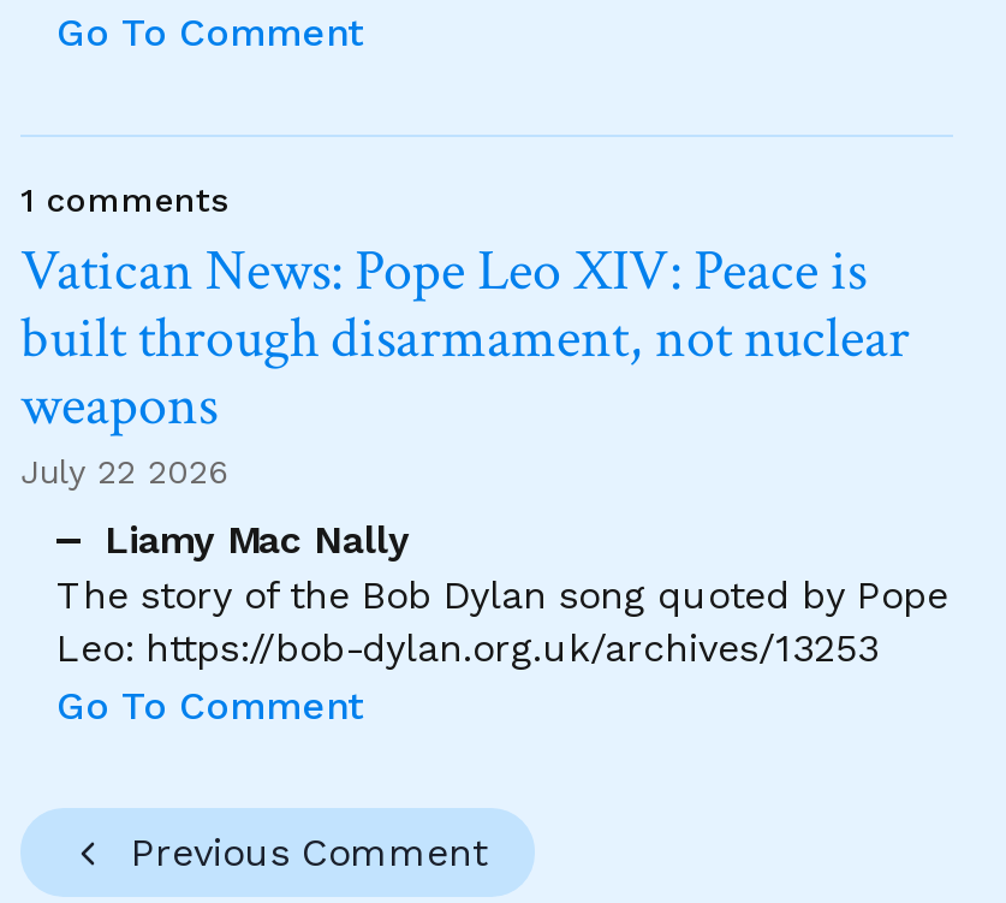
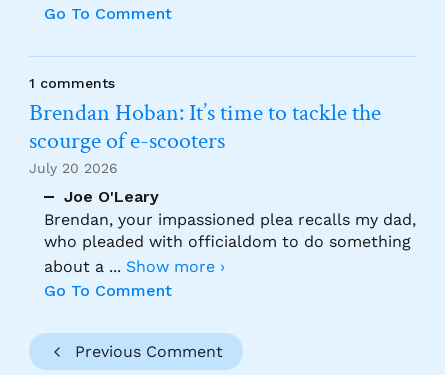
- Vatican News: Pope Leo XIV: Peace is
- built through disarmament, not nuclear
- weapons
- July 22 2026
+ Brendan Hoban: It’s time to tackle the
+ scourge of e-scooters
+ July 20 2026

- Liamy Mac Nally
- The story of the Bob Dylan song quoted by Pope
- Leo: https://bob-dylan.org.uk/archives/13253
+ Joe O'Leary
+ Brendan, your impassioned plea recalls my dad,
+ who pleaded with officialdom to do something
+ about a... Show more ›
